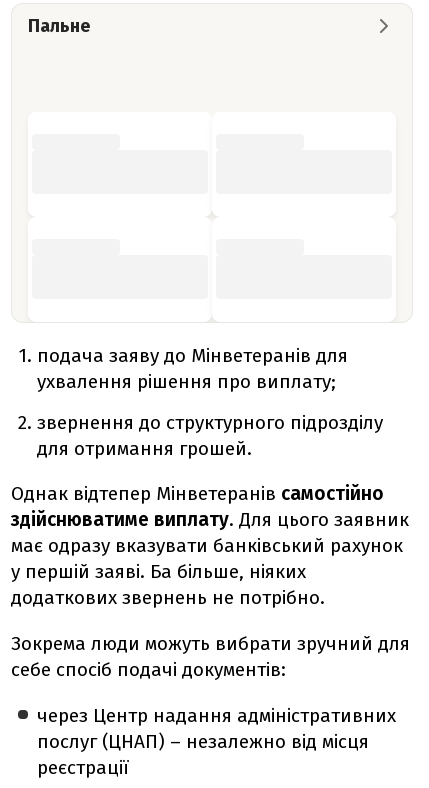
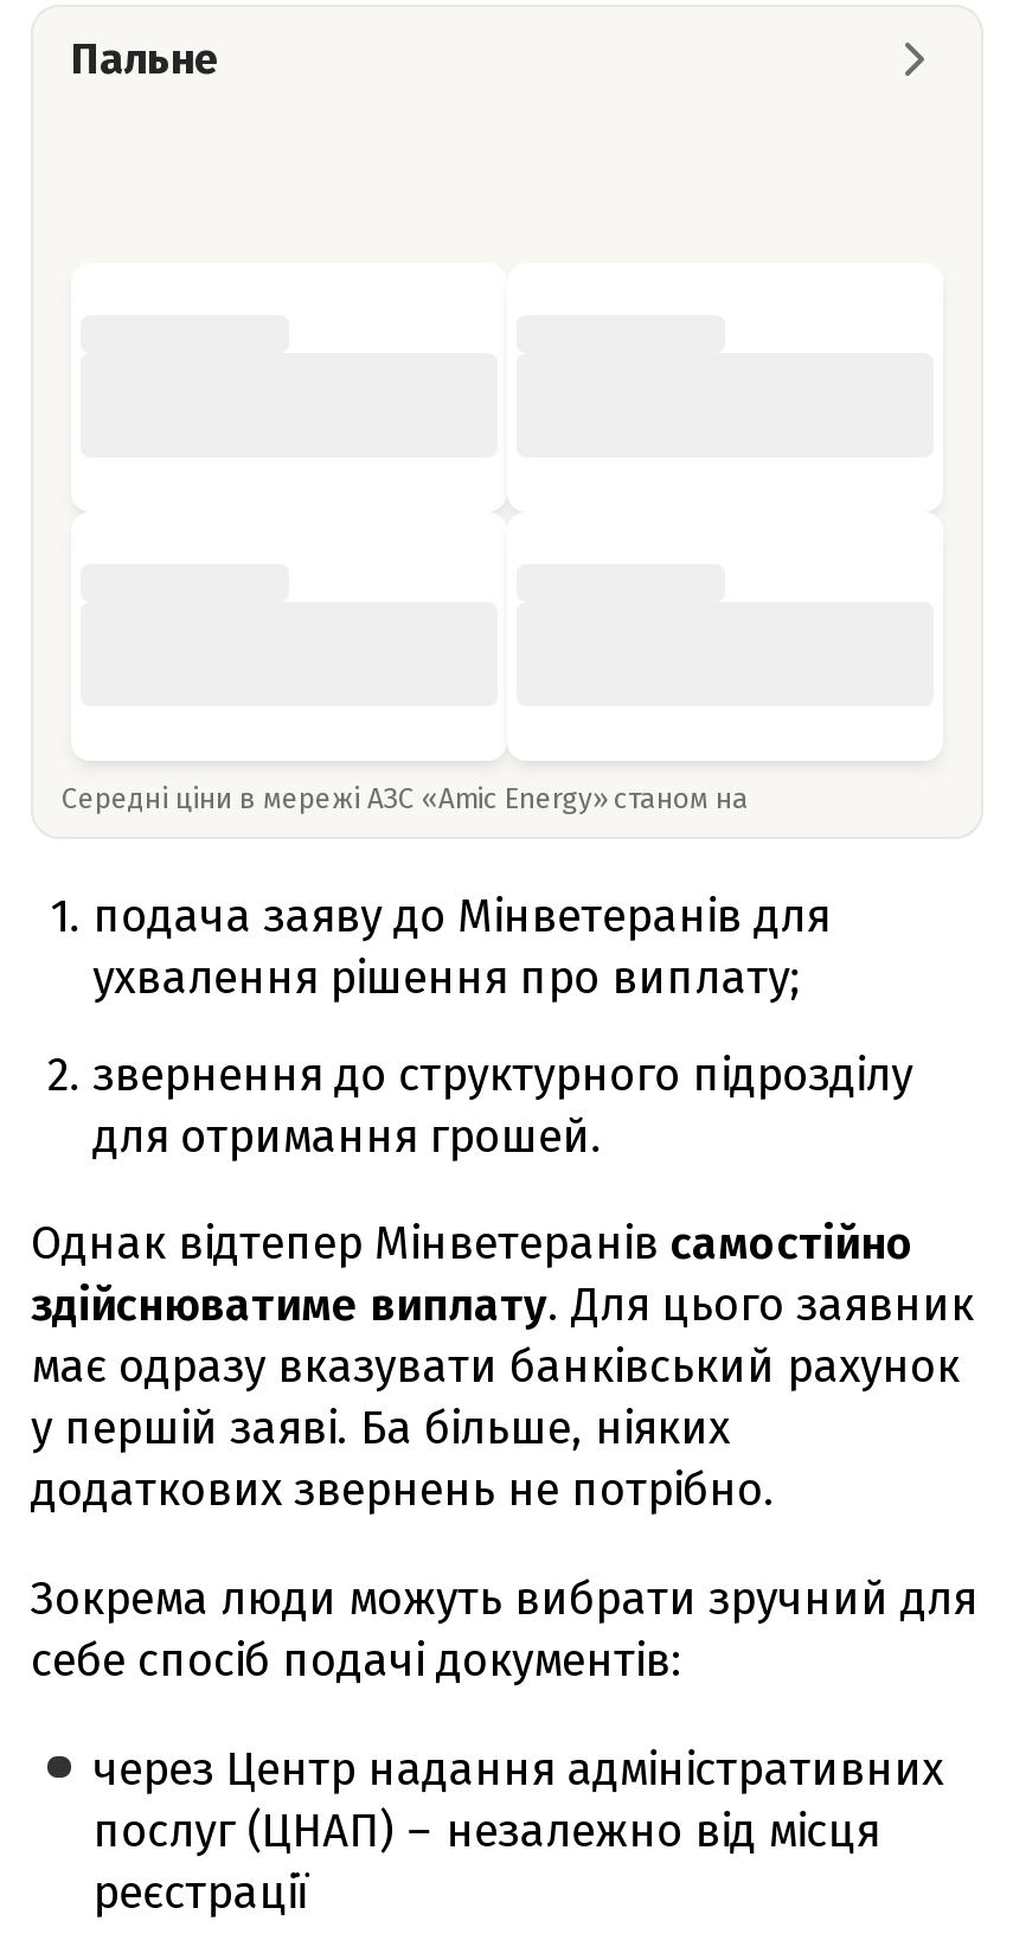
+ Середні ціни в мережі АЗС «Amic Energy» станом на
